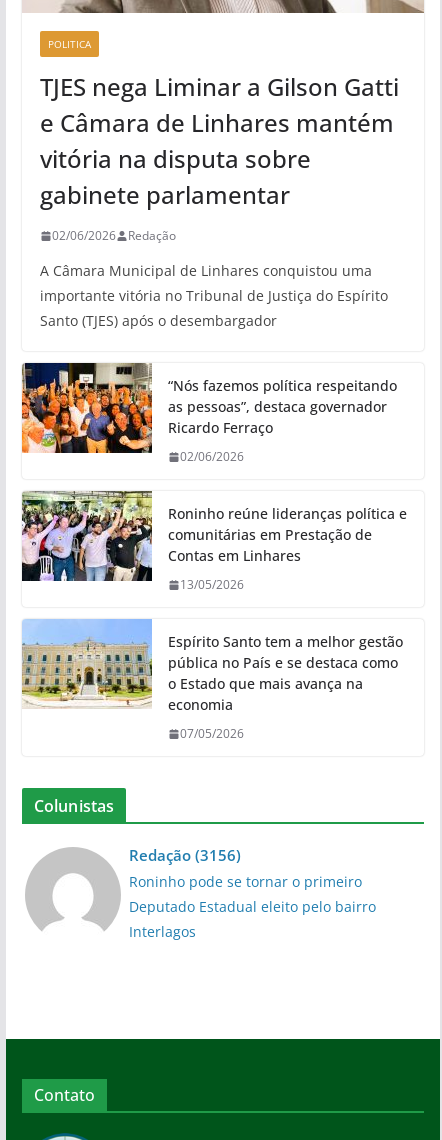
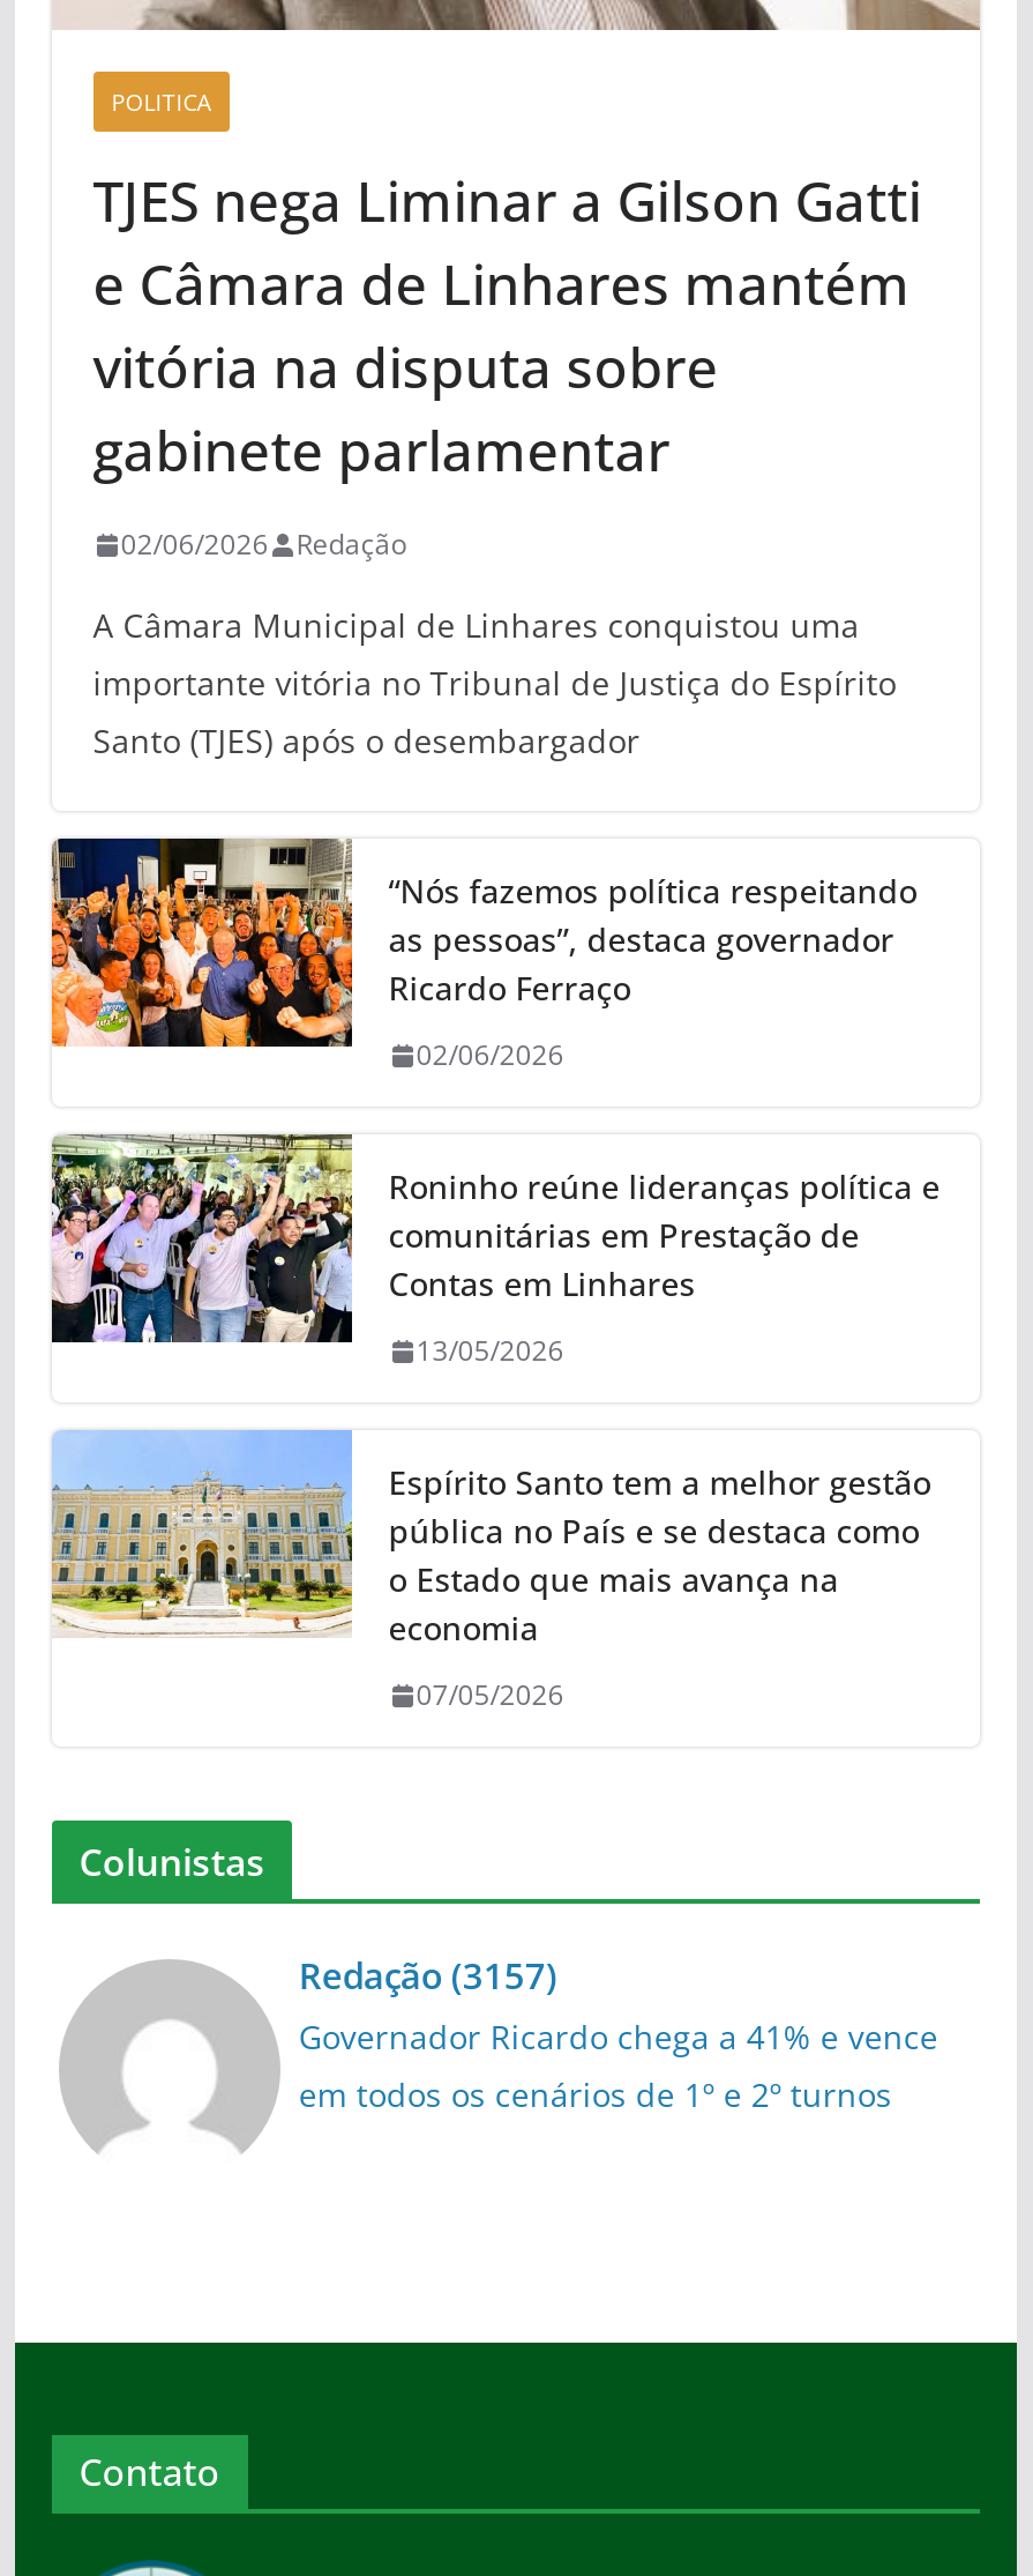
- Redação (3156)
- Roninho pode se tornar o primeiro
- Deputado Estadual eleito pelo bairro
- Interlagos
+ Redação (3157)
+ Governador Ricardo chega a 41% e vence
+ em todos os cenários de 1º e 2º turnos
